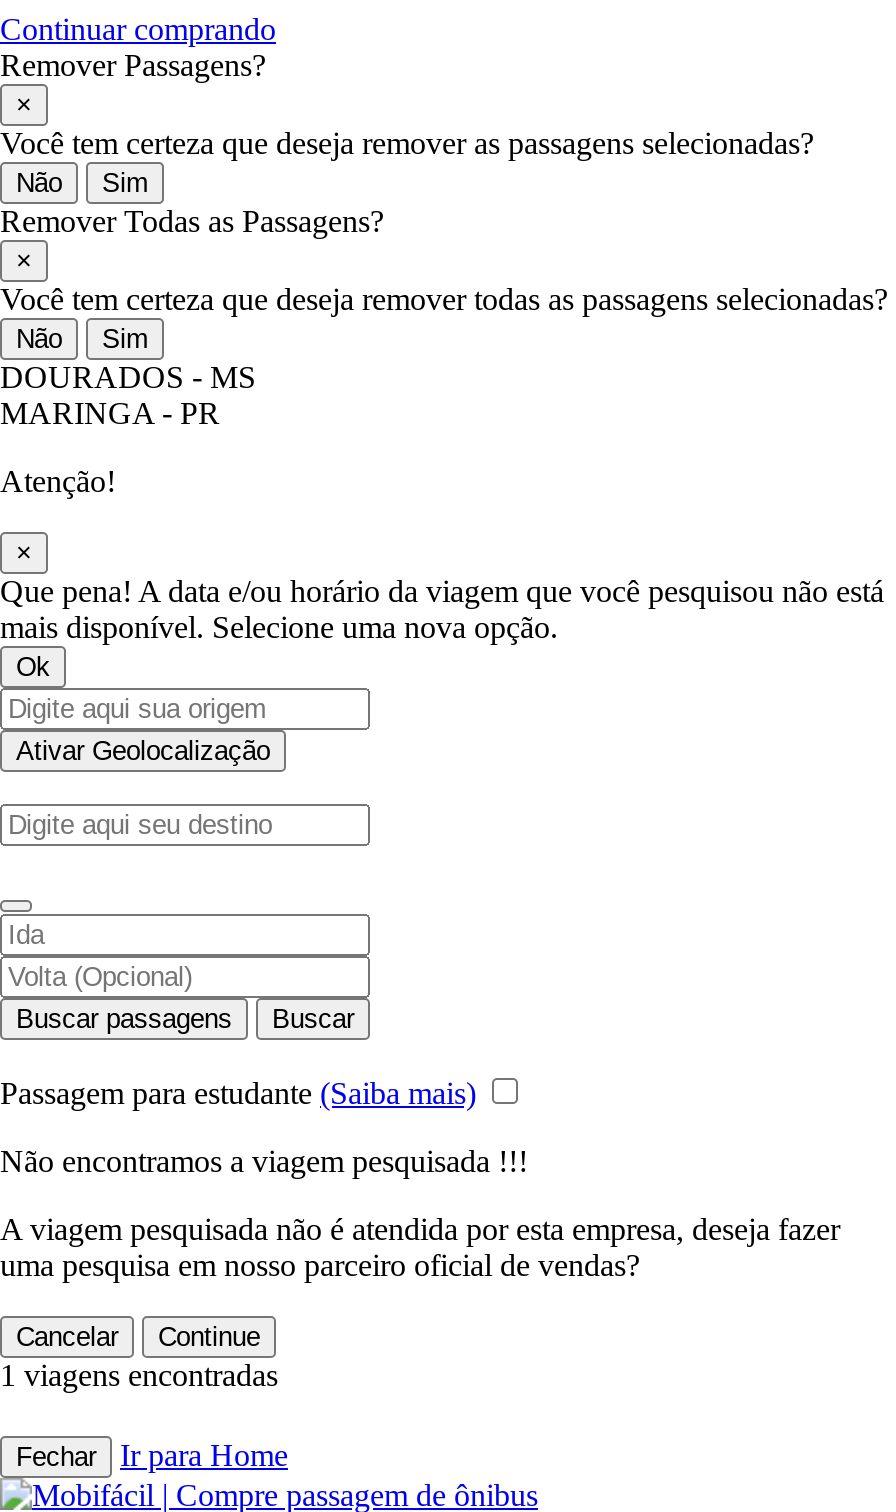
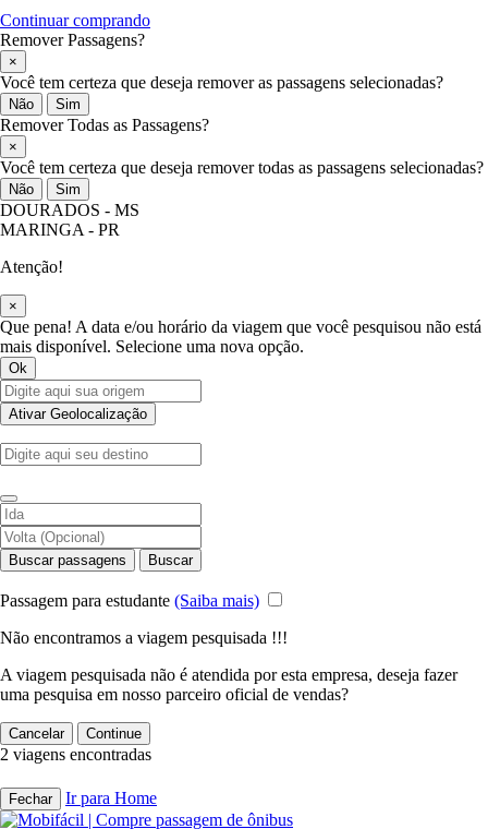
- 1 viagens encontradas
+ 2 viagens encontradas
